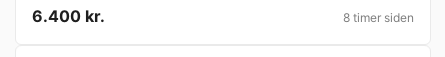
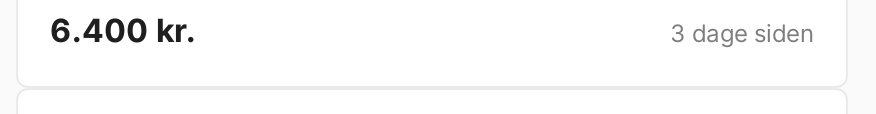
- 8 timer siden
+ 3 dage siden
